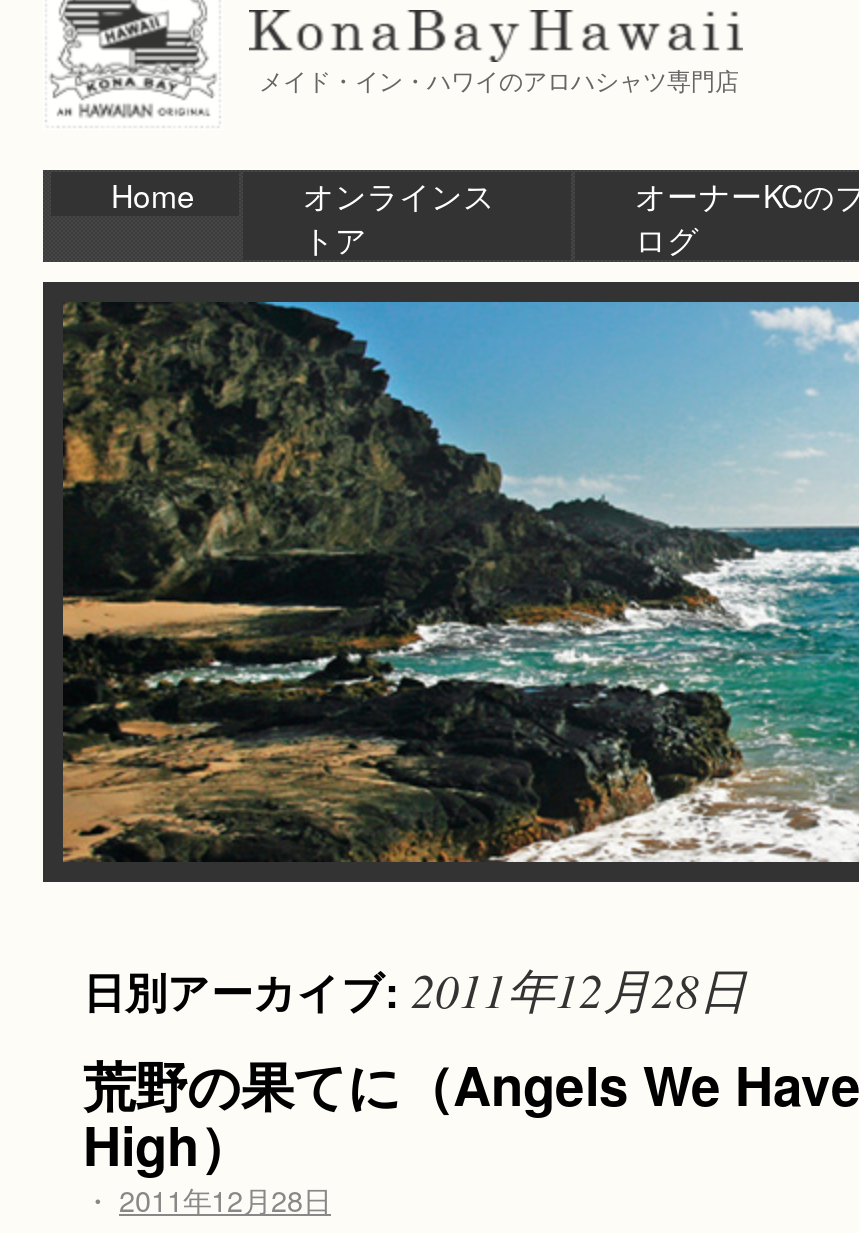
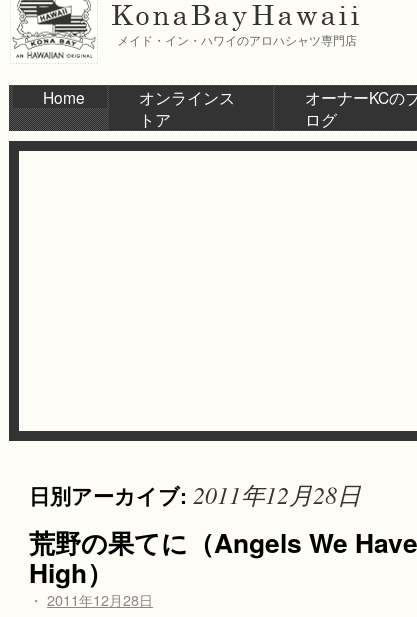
- [image]
